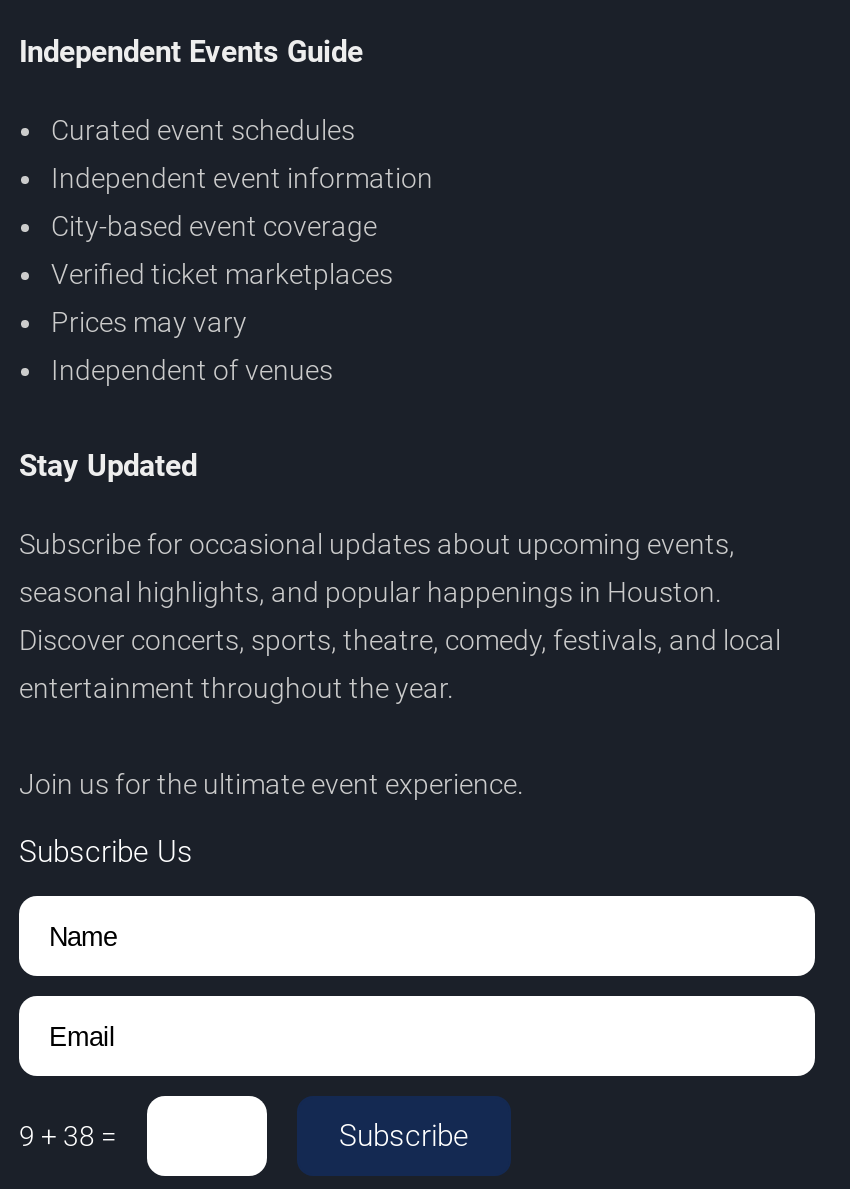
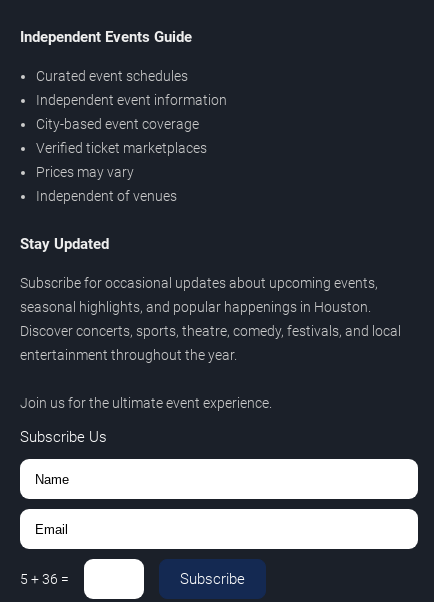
- 9 + 38 =
+ 5 + 36 =
